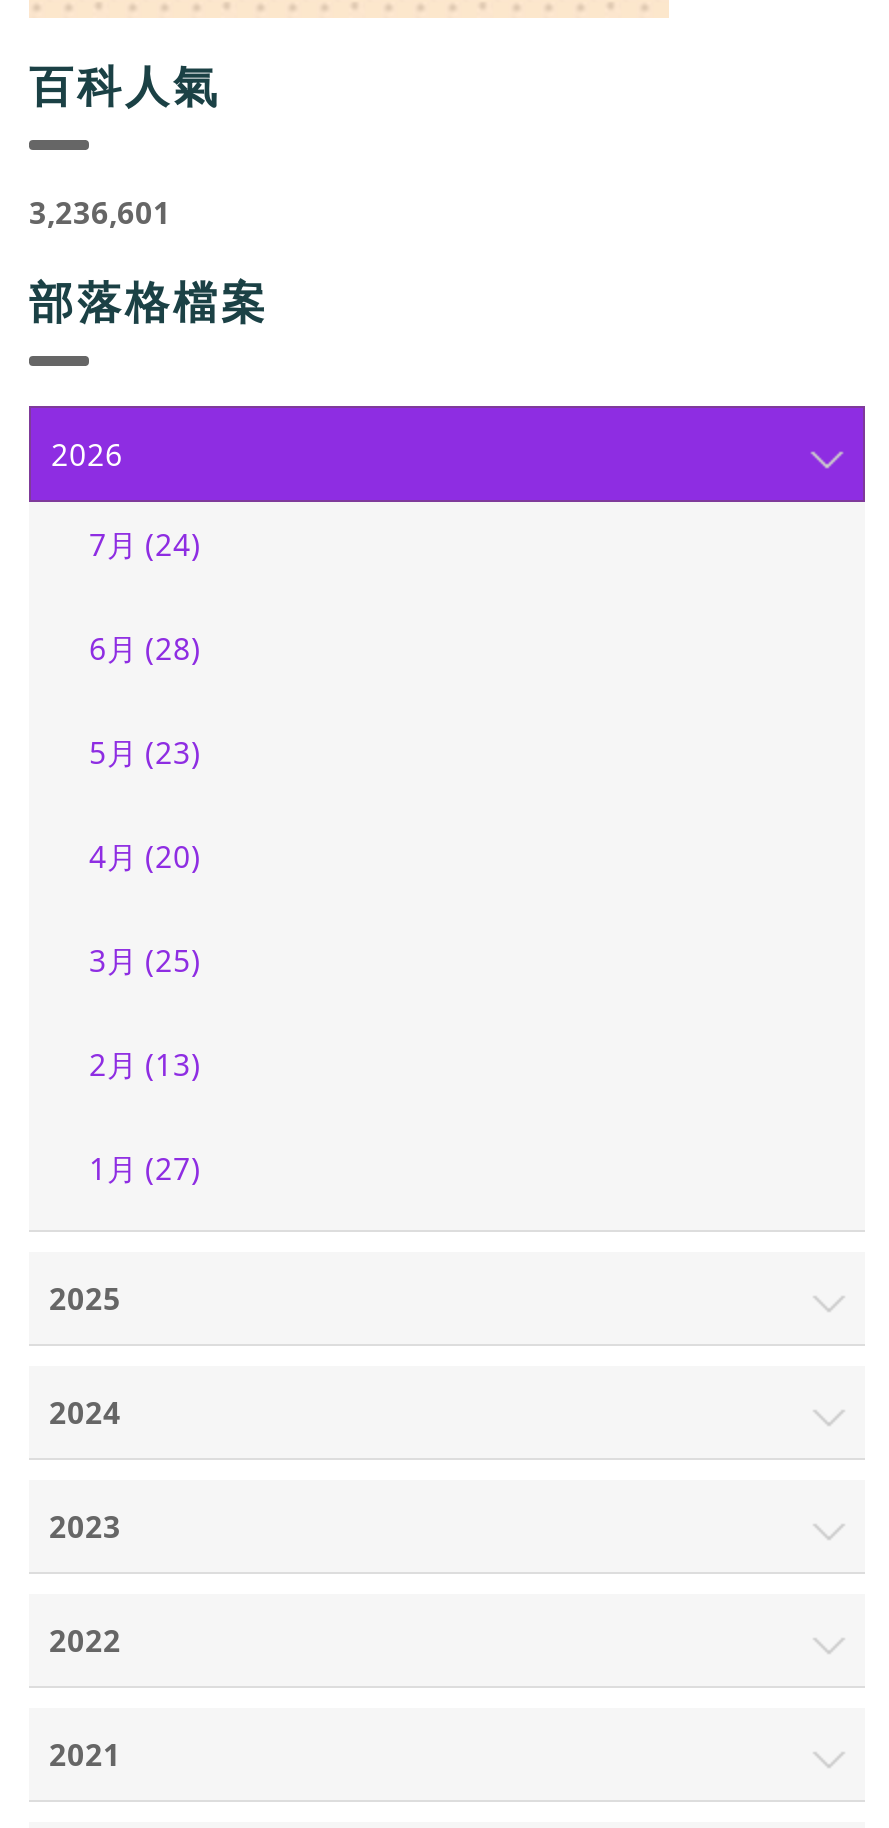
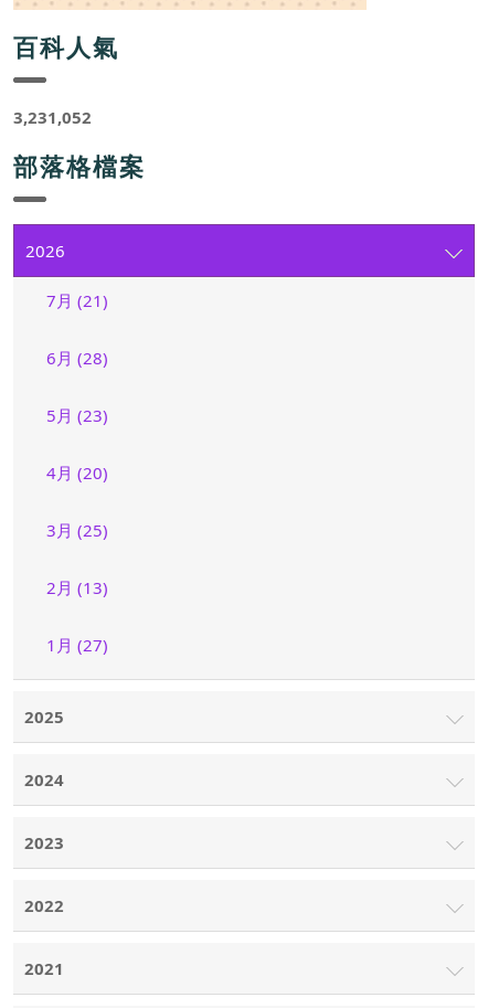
- 3,236,601
+ 3,231,052

- 7月 (24)
+ 7月 (21)
